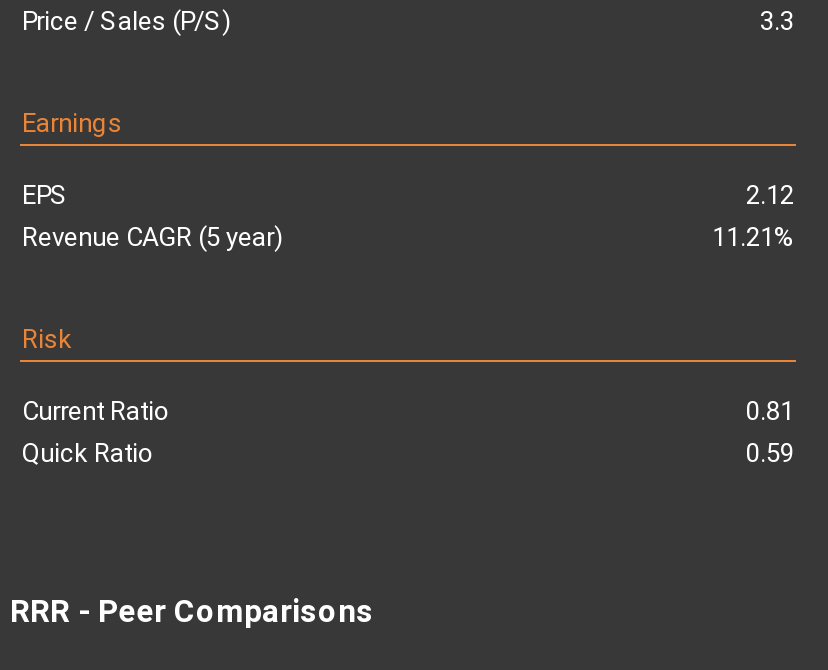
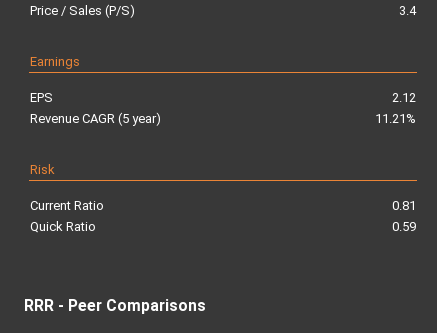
- 3.3
+ 3.4
